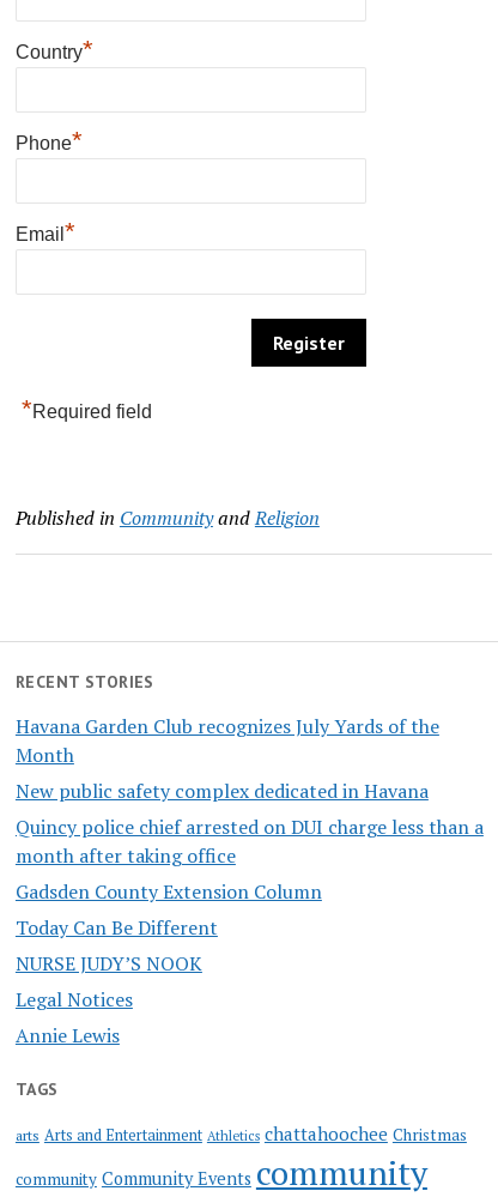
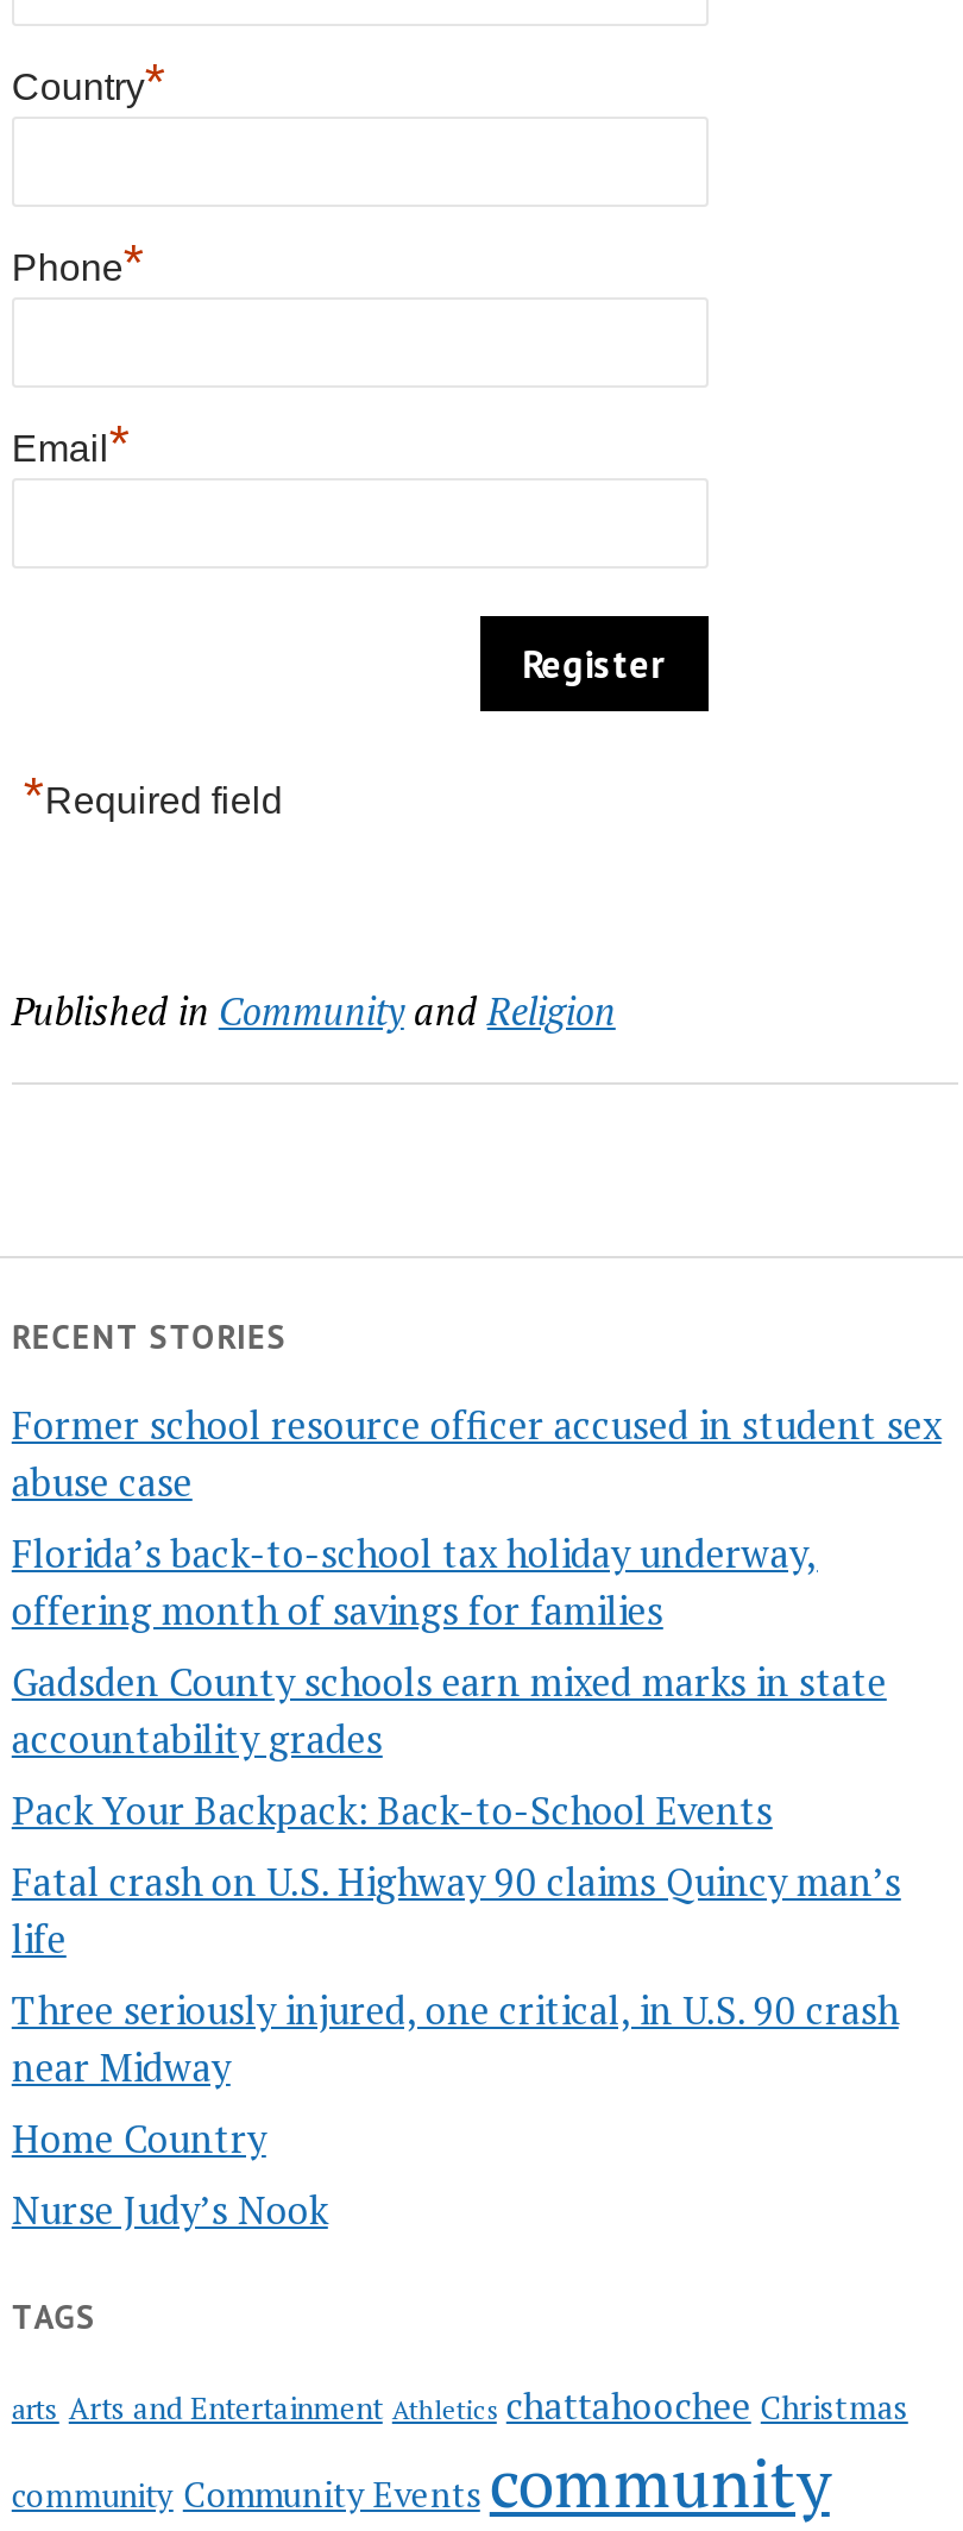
- Havana Garden Club recognizes July Yards of the
- Month
- New public safety complex dedicated in Havana
- Quincy police chief arrested on DUI charge less than a
- month after taking office
- Gadsden County Extension Column
- Today Can Be Different
- NURSE JUDY’S NOOK
- Legal Notices
- Annie Lewis
+ Former school resource officer accused in student sex
+ abuse case
+ Florida’s back-to-school tax holiday underway,
+ offering month of savings for families
+ Gadsden County schools earn mixed marks in state
+ accountability grades
+ Pack Your Backpack: Back-to-School Events
+ Fatal crash on U.S. Highway 90 claims Quincy man’s
+ life
+ Three seriously injured, one critical, in U.S. 90 crash
+ near Midway
+ Home Country
+ Nurse Judy’s Nook
